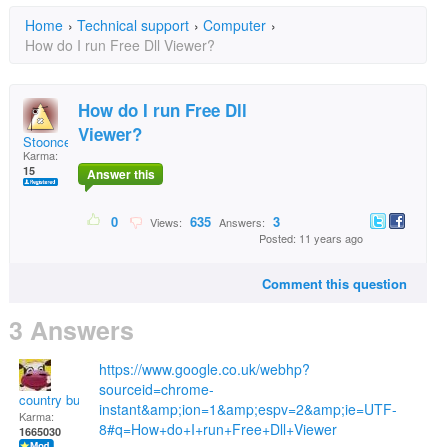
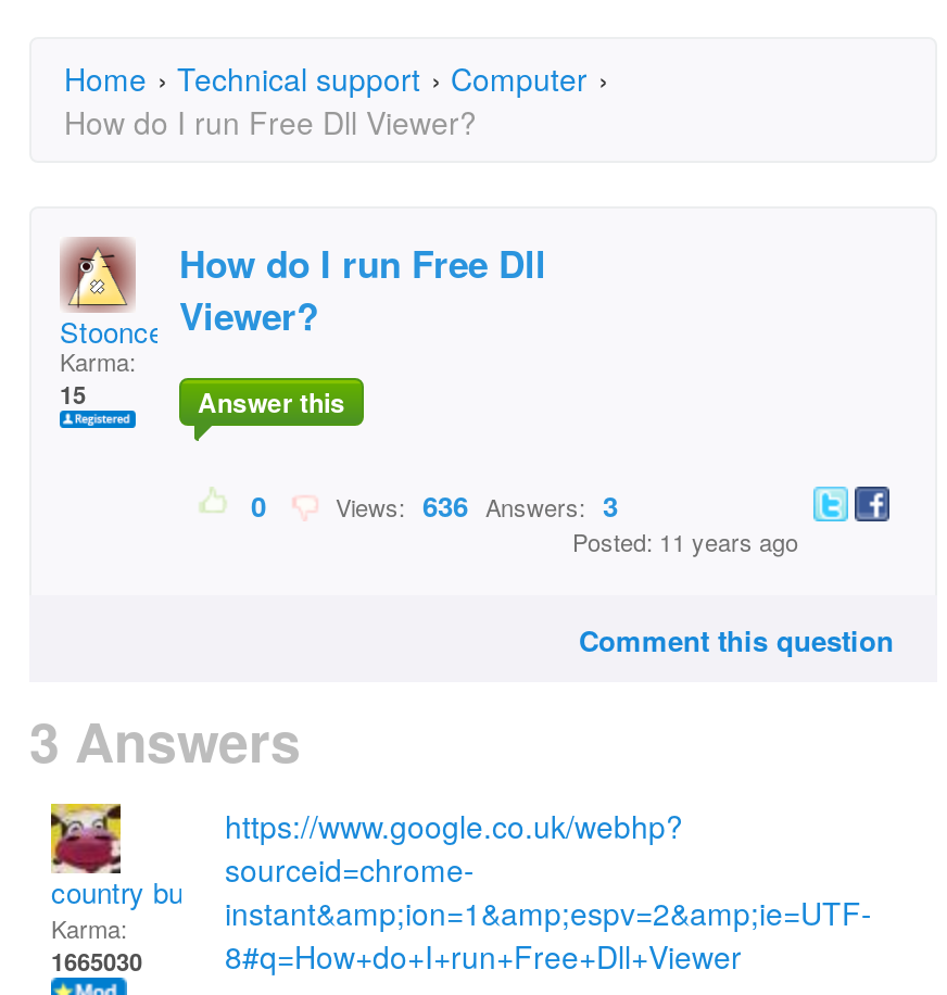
- Views: 635 Answers: 3
+ Views: 636 Answers: 3
